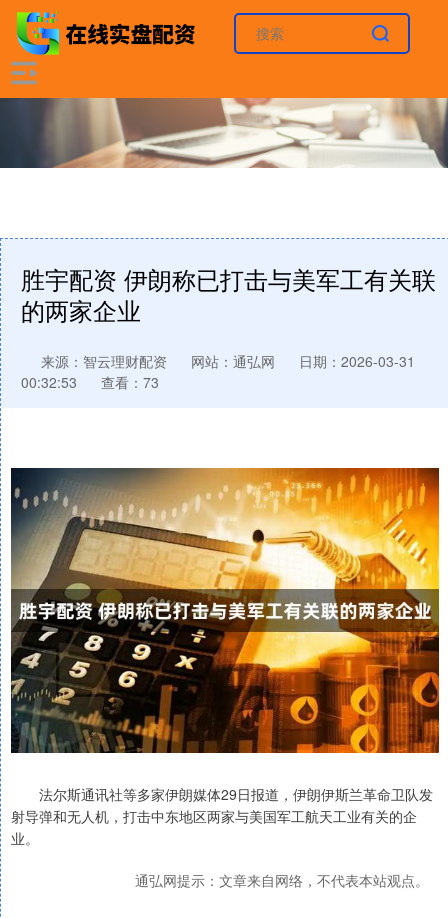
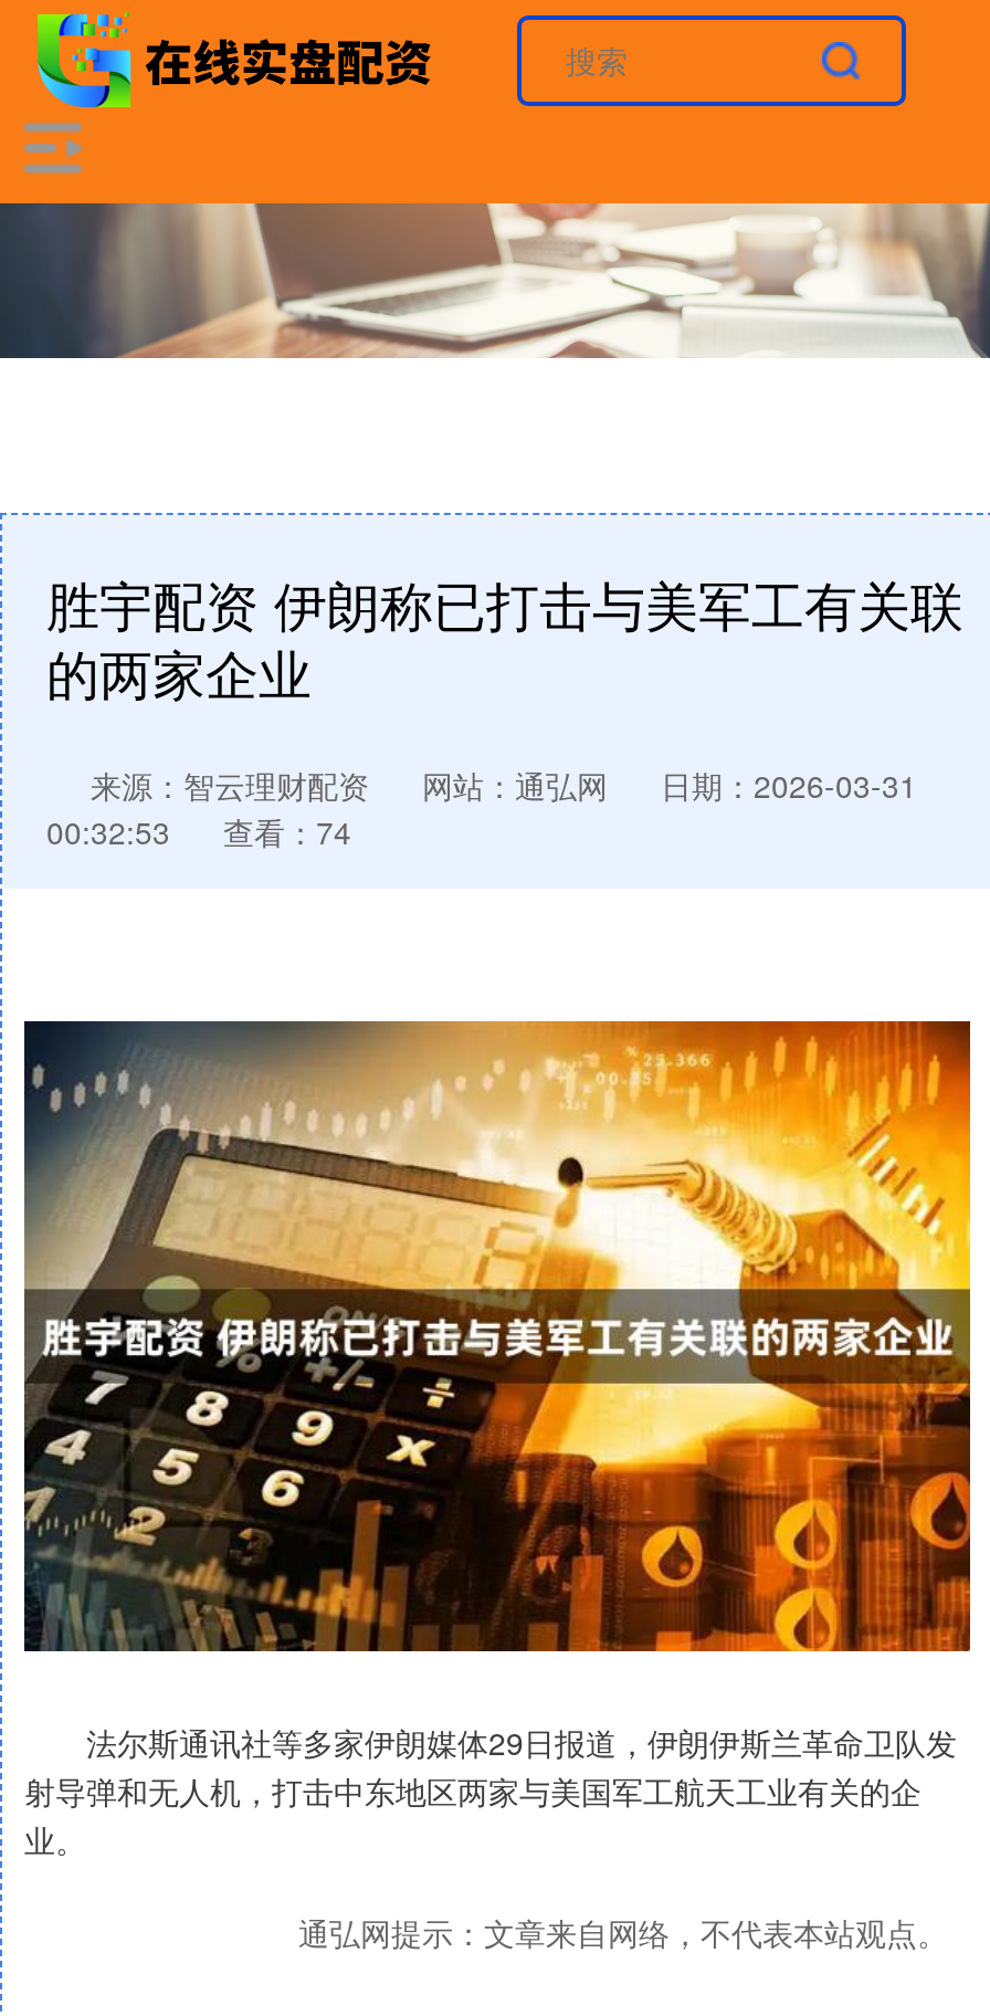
- 00:32:53 查看：73
+ 00:32:53 查看：74
